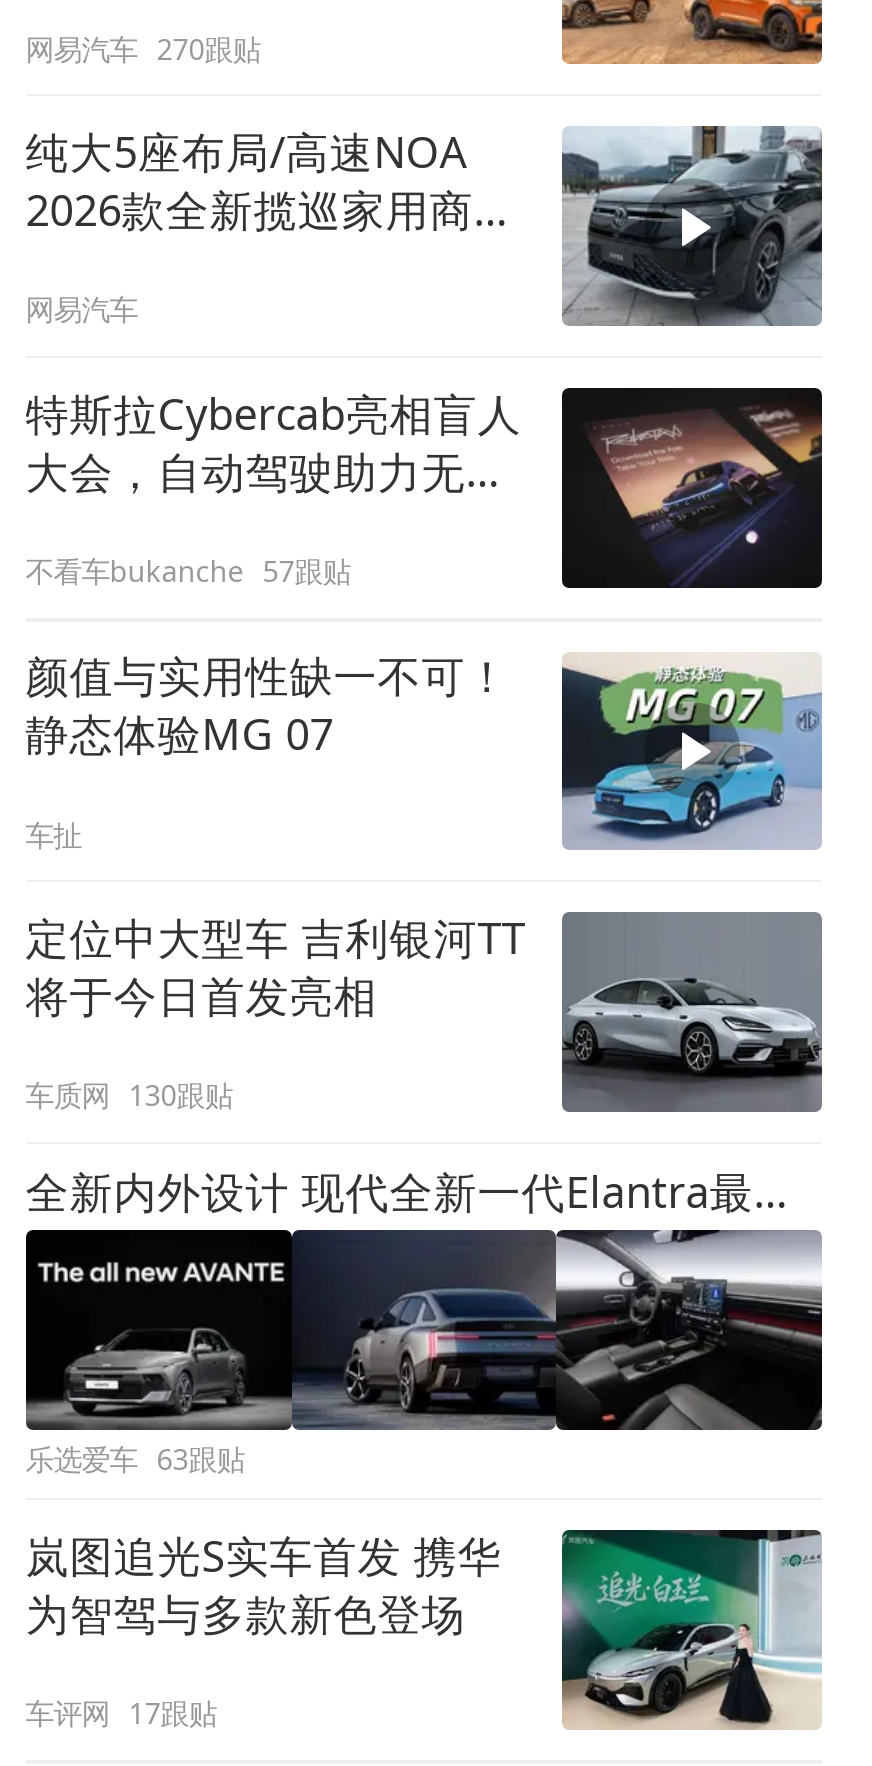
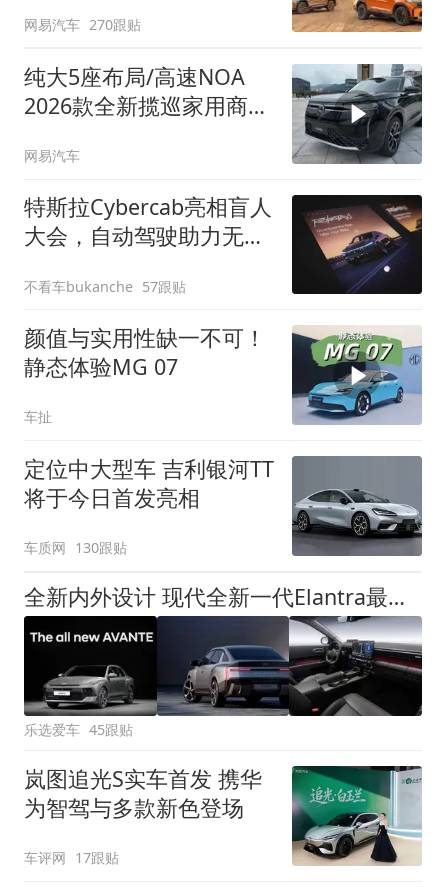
- 乐选爱车 63跟贴
+ 乐选爱车 45跟贴
